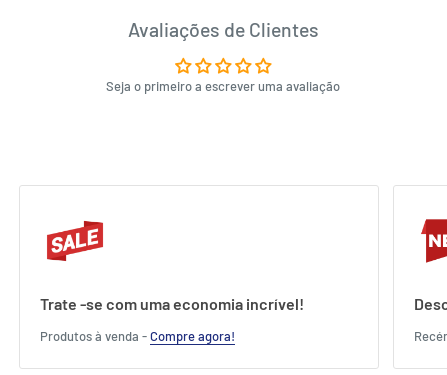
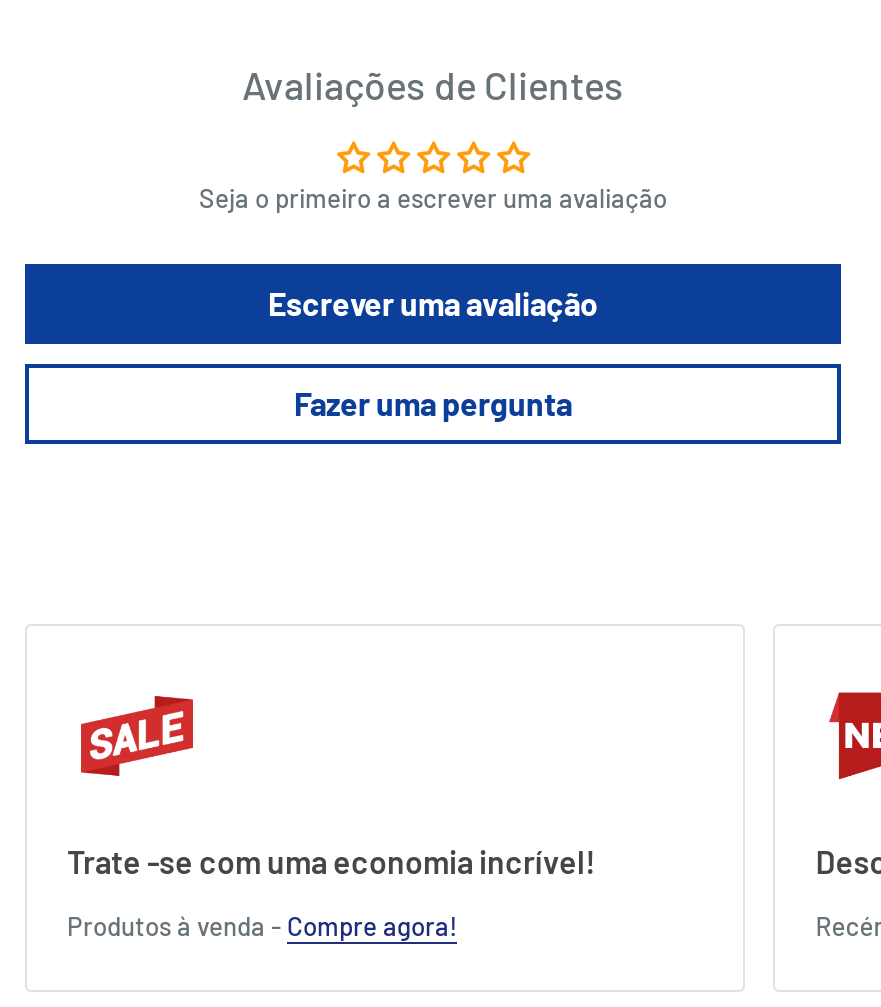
+ Escrever uma avaliação
+ Fazer uma pergunta
